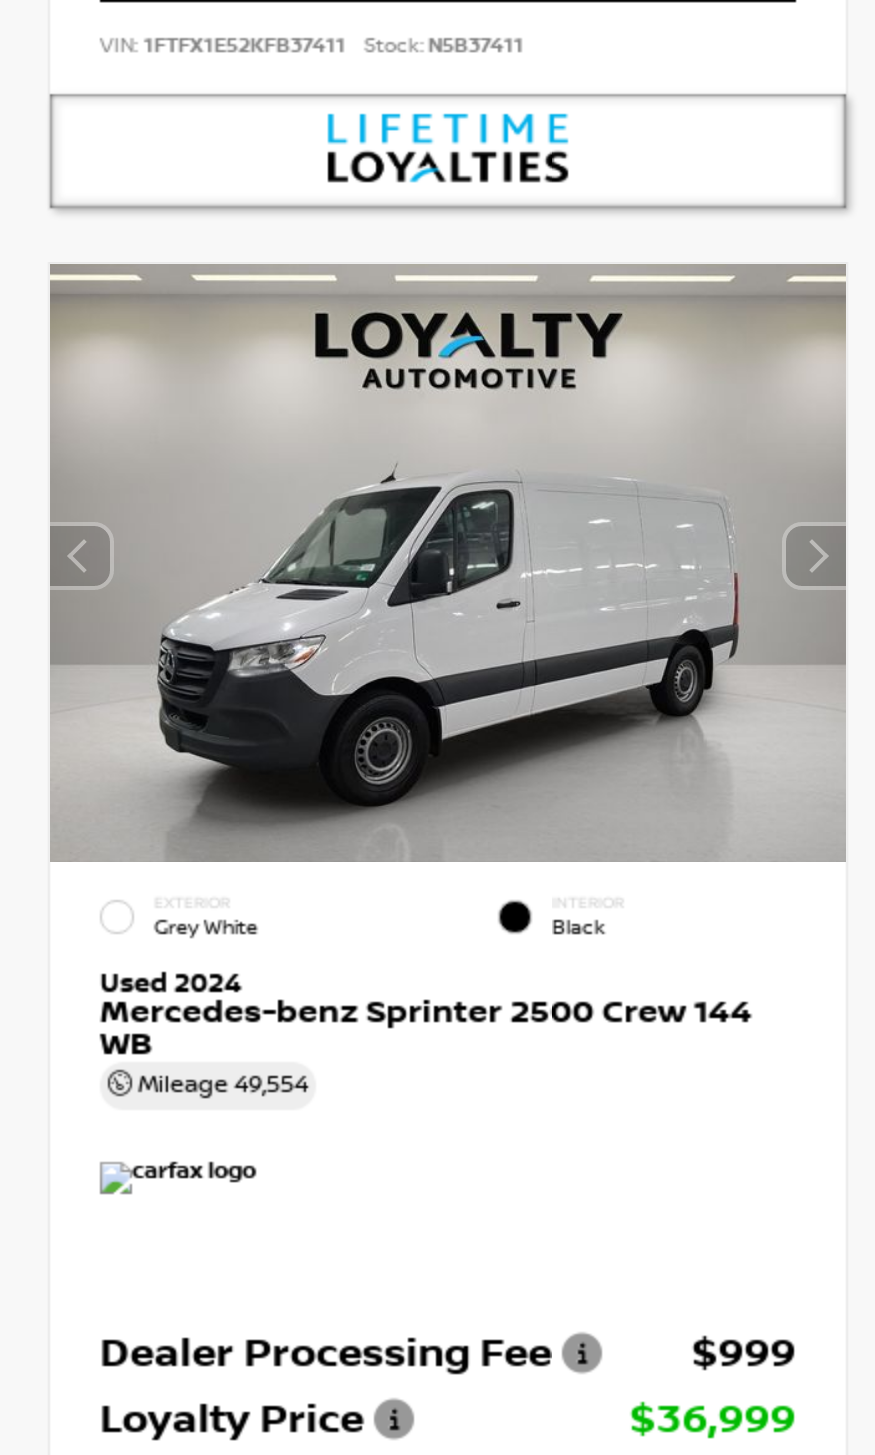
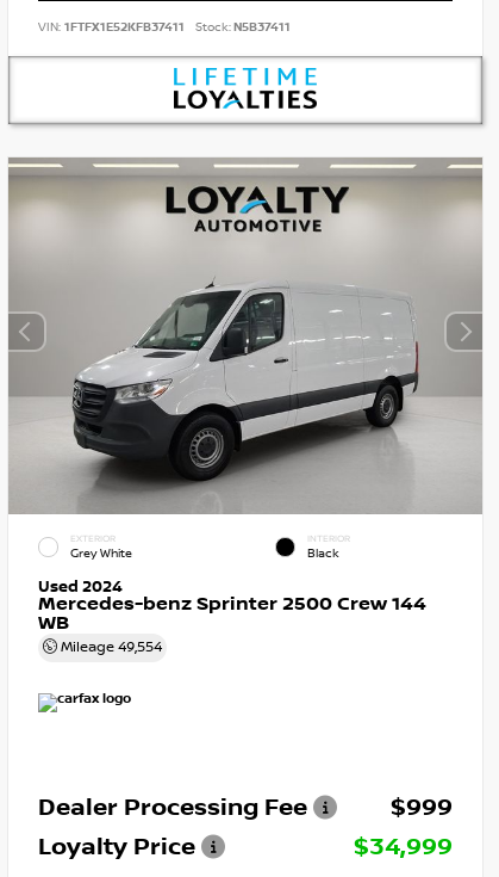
- $36,999
+ $34,999
